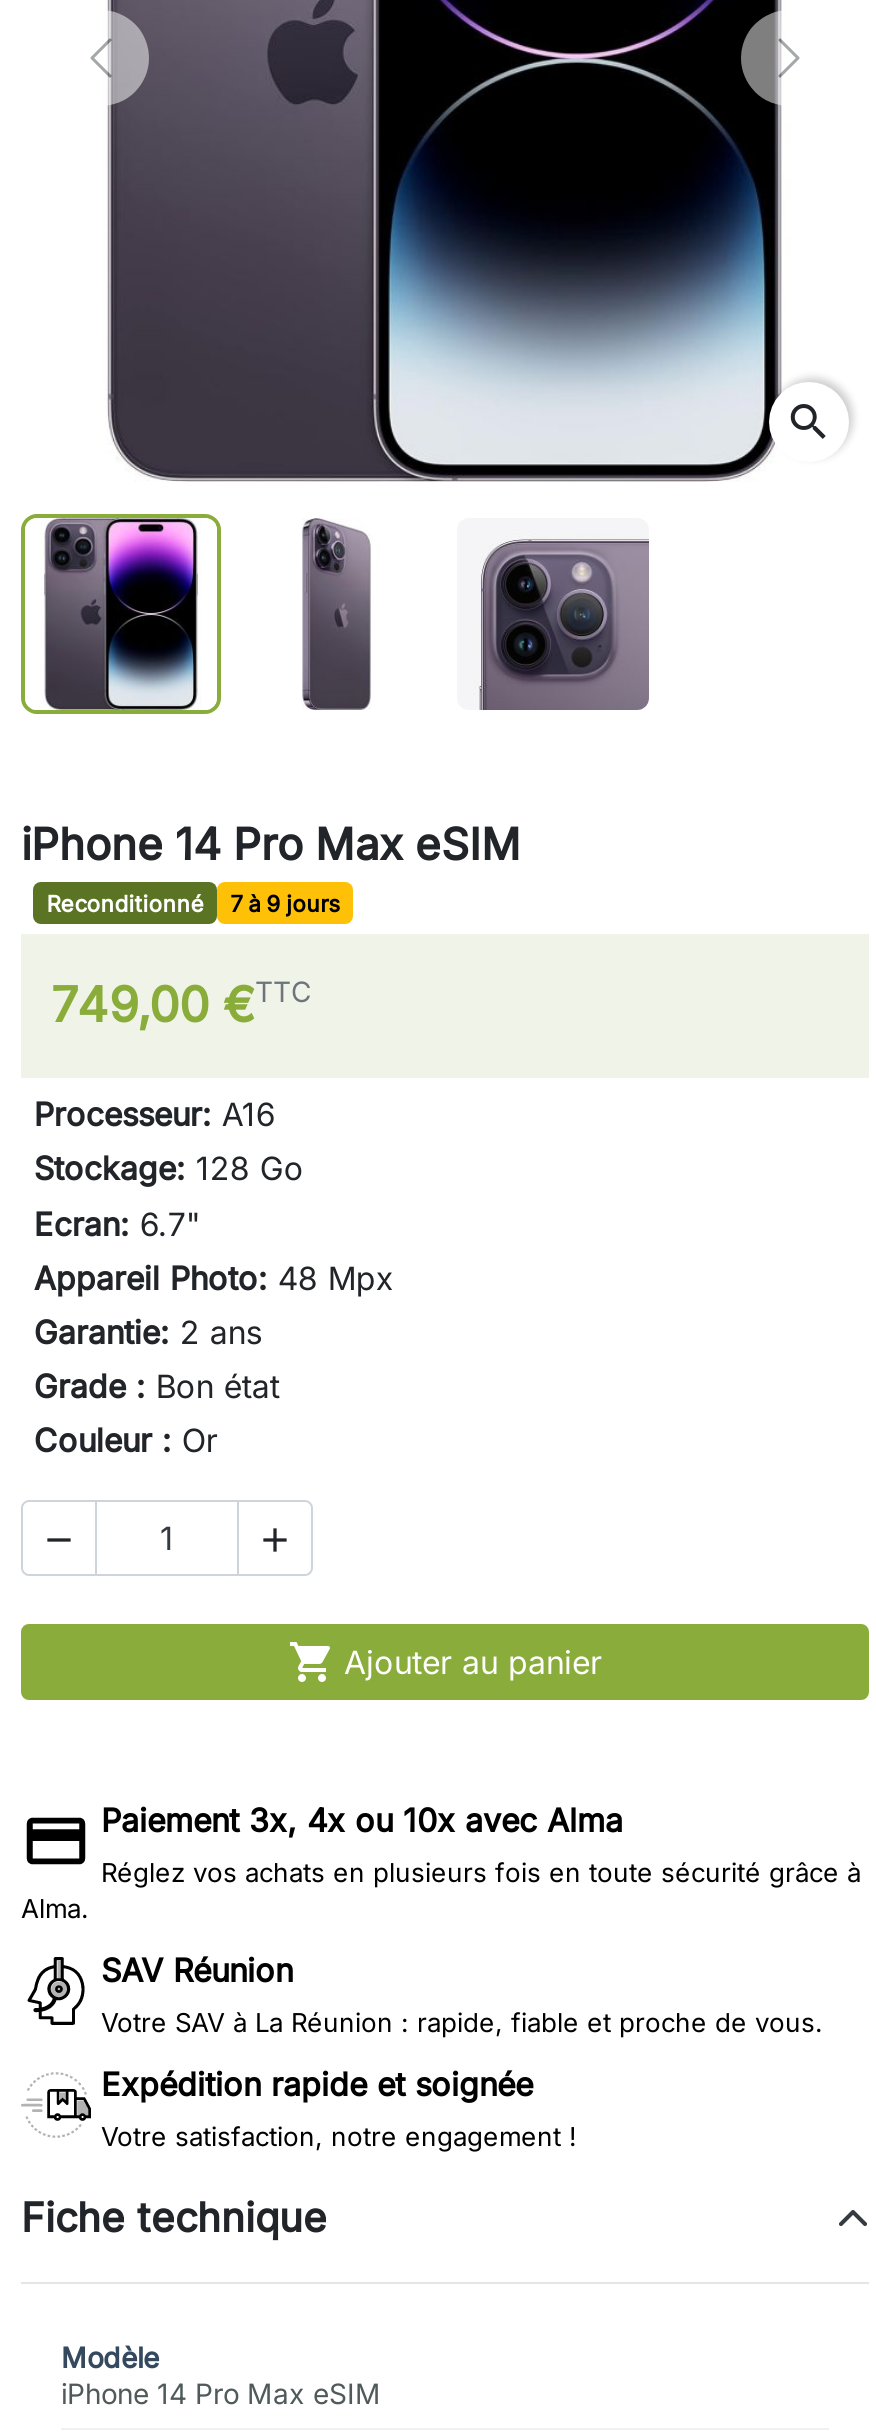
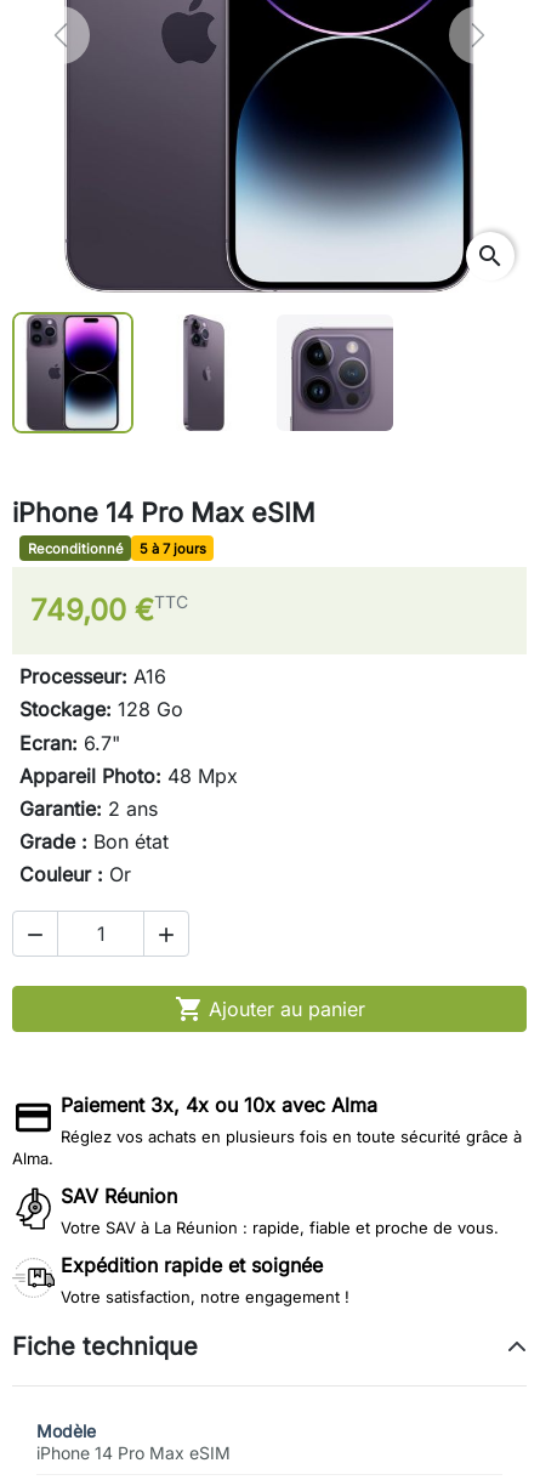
- Reconditionné 7 à 9 jours
+ Reconditionné 5 à 7 jours
